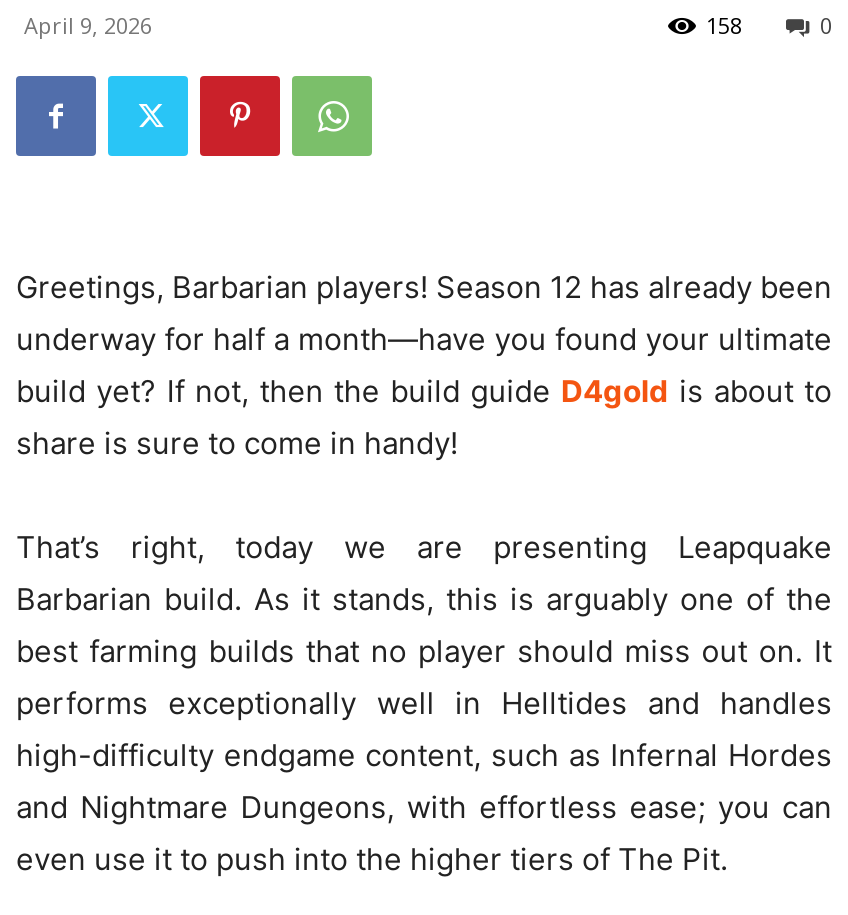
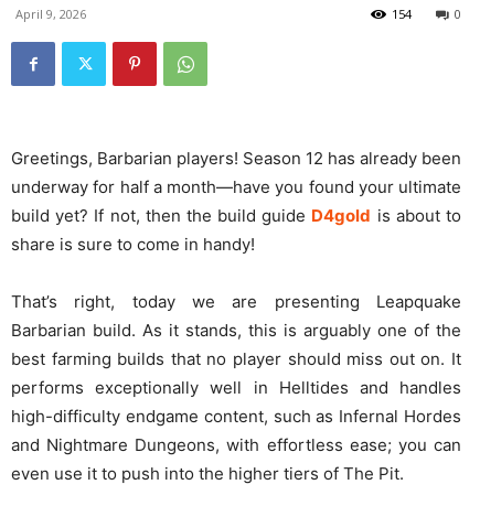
- 158
+ 154
